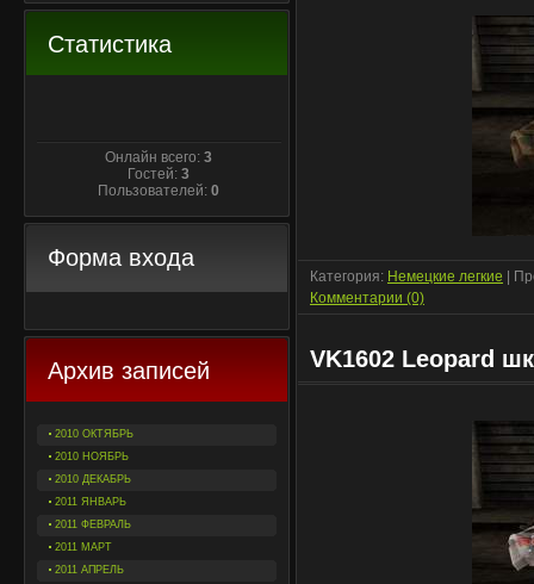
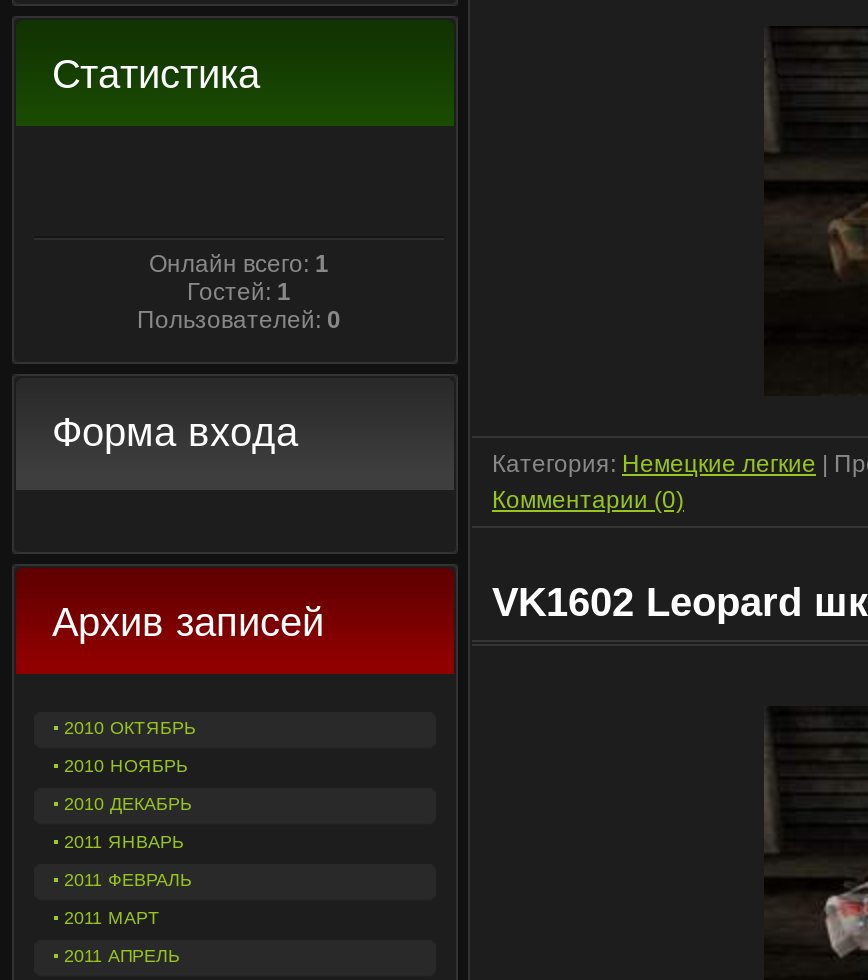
- Онлайн всего: 3
+ Онлайн всего: 1

- Гостей: 3
+ Гостей: 1
